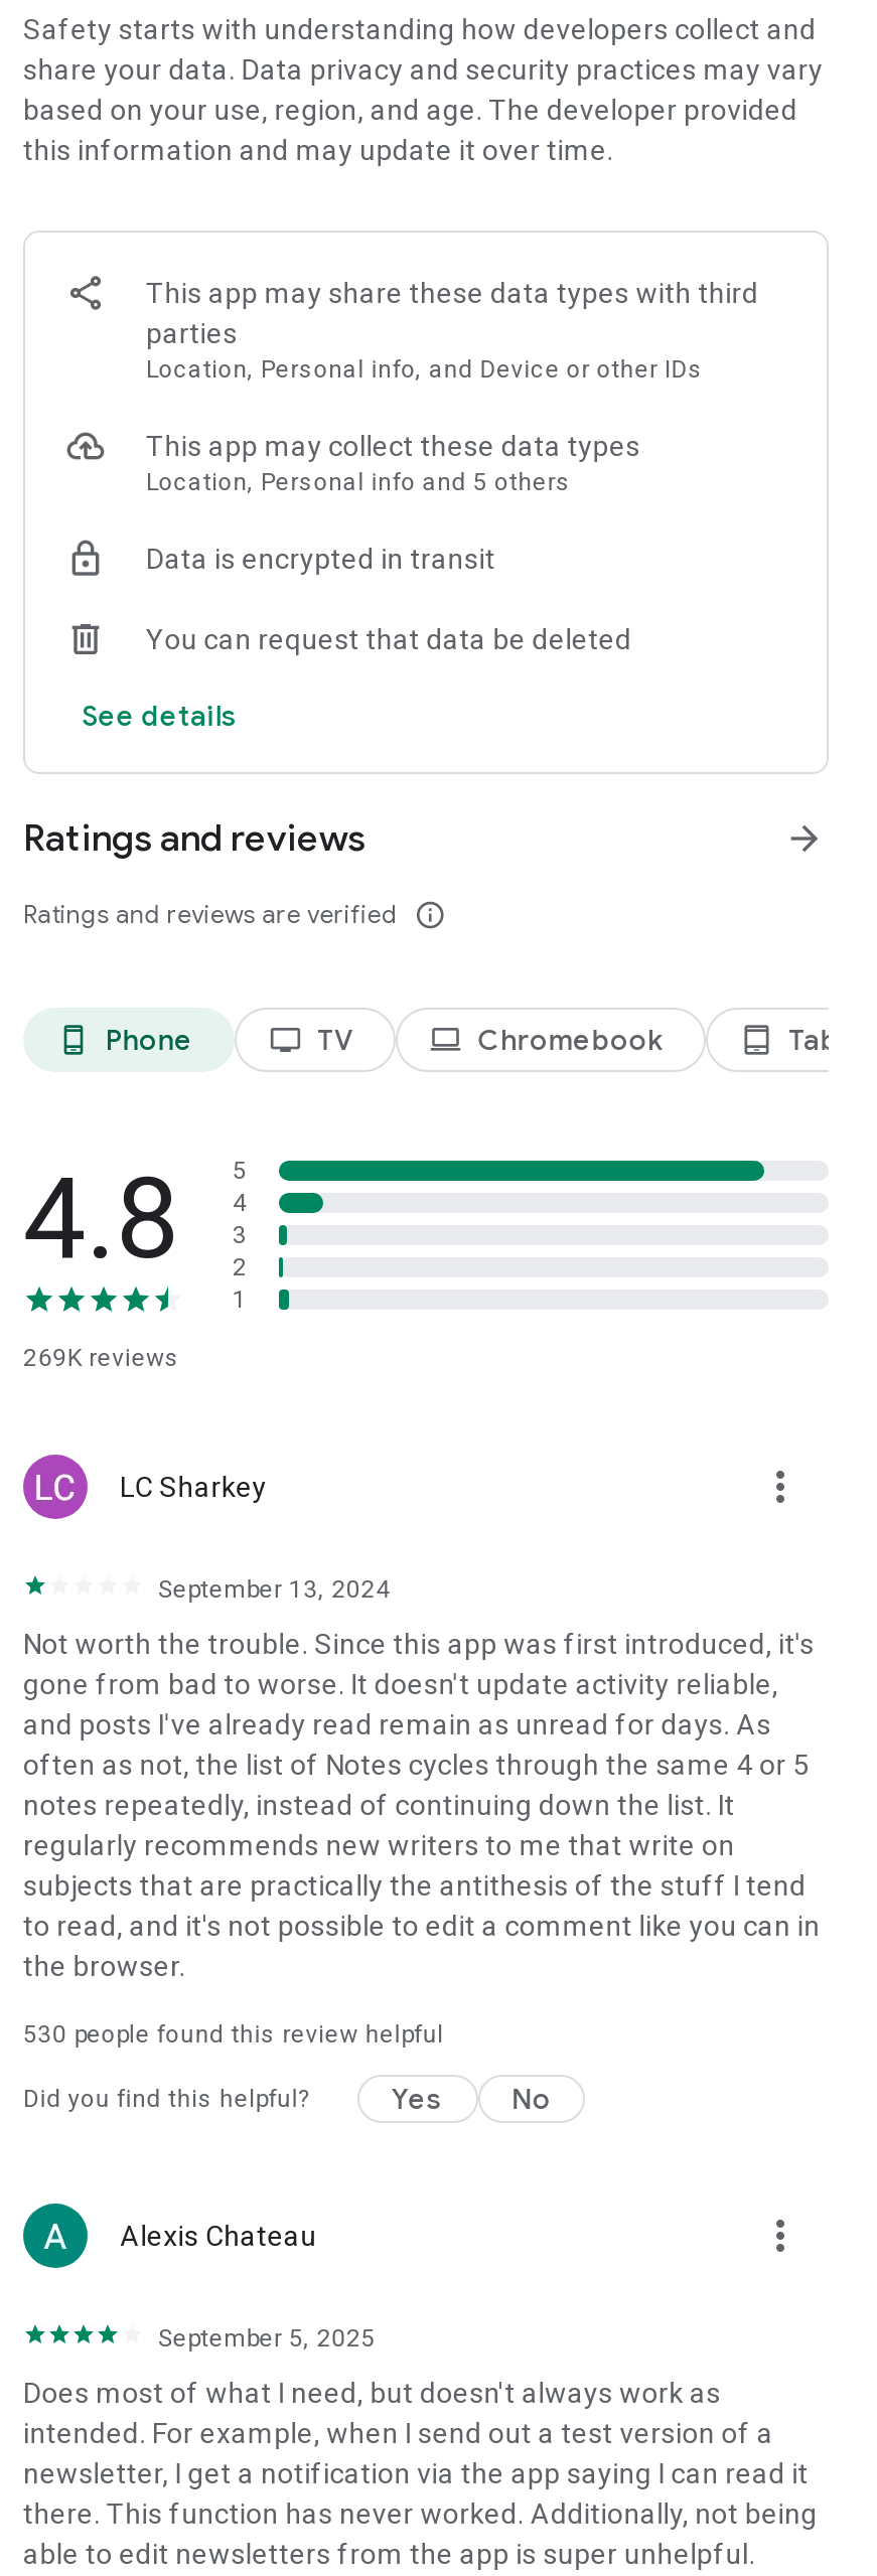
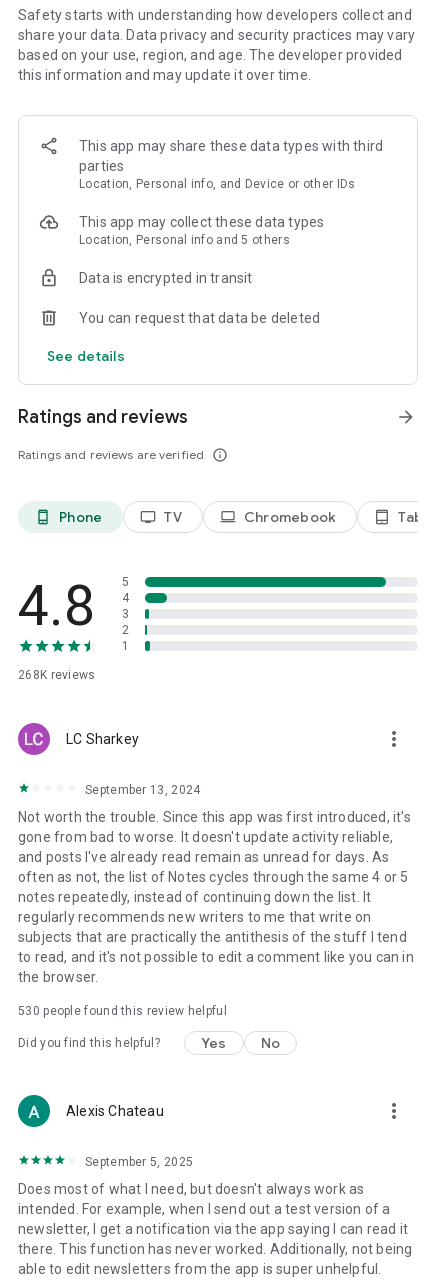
- 269K reviews
+ 268K reviews
